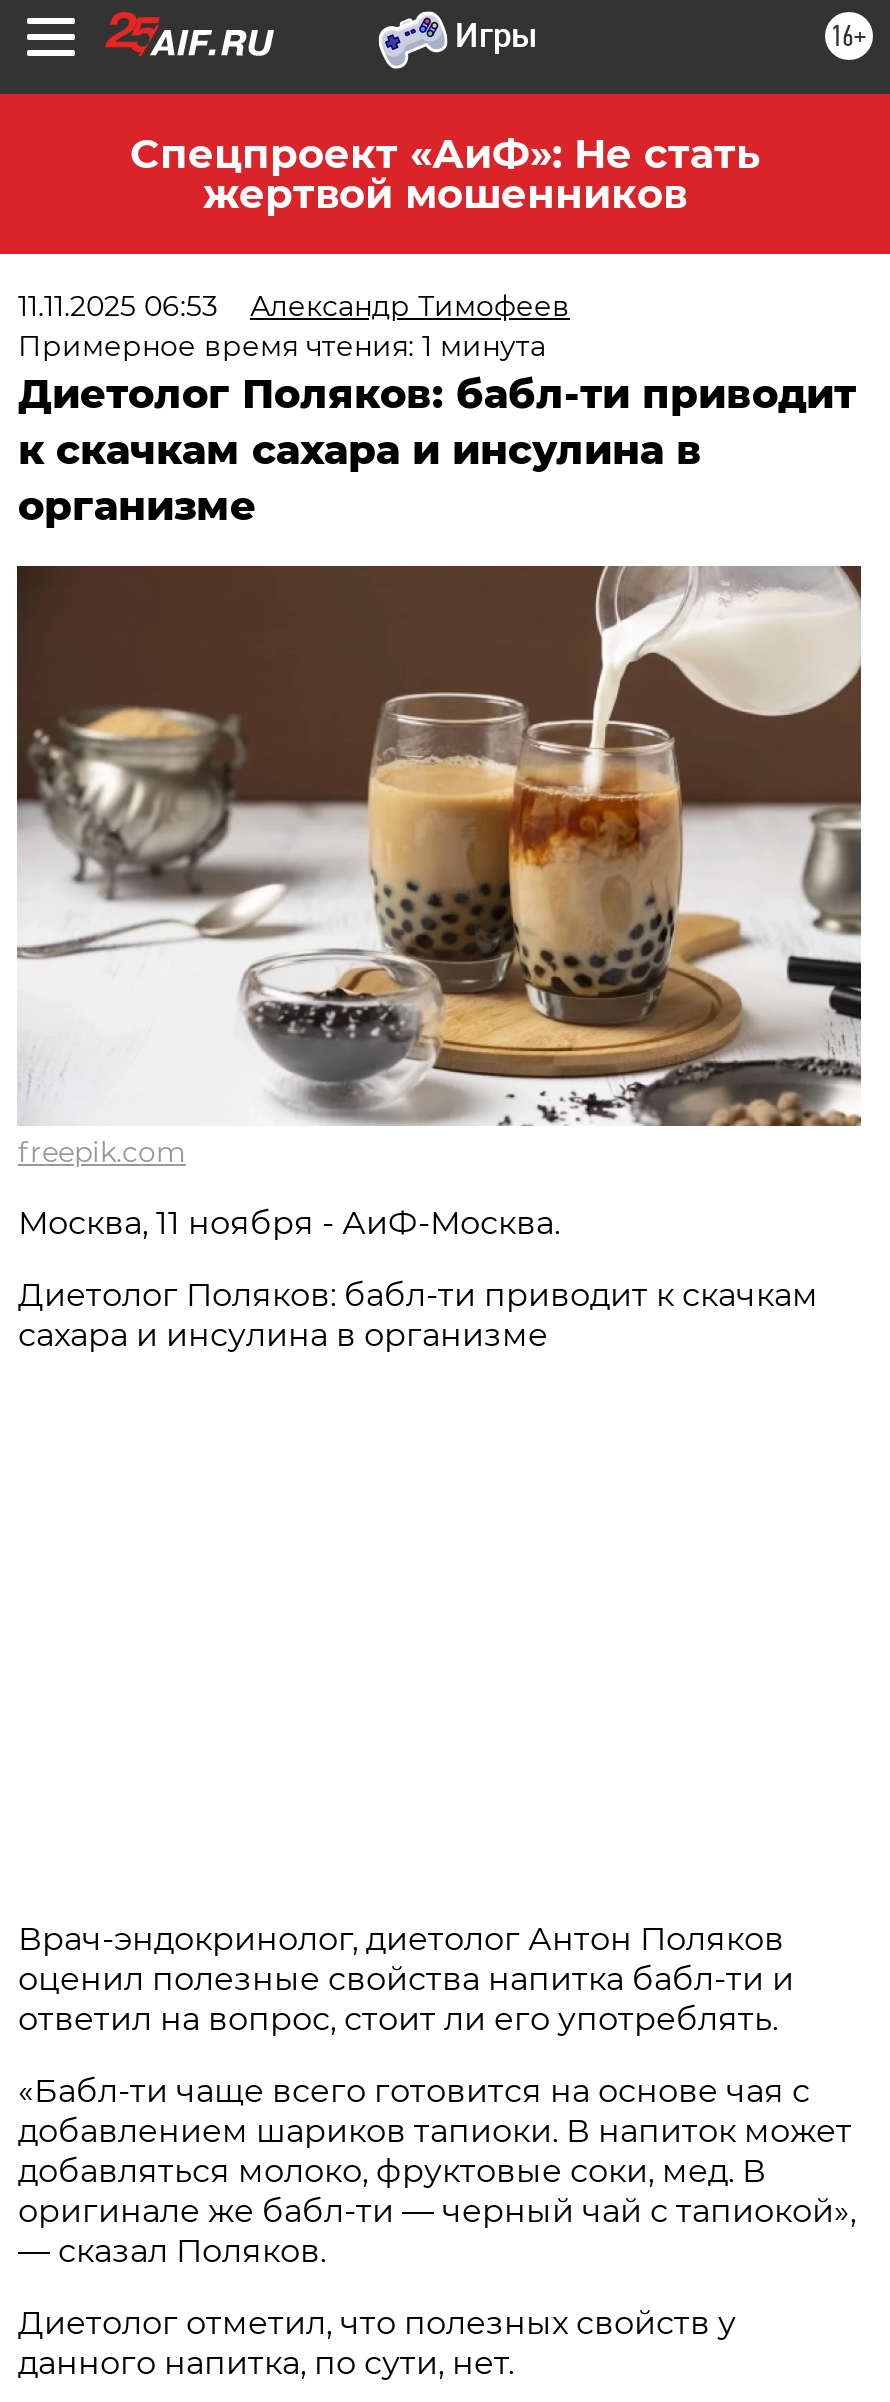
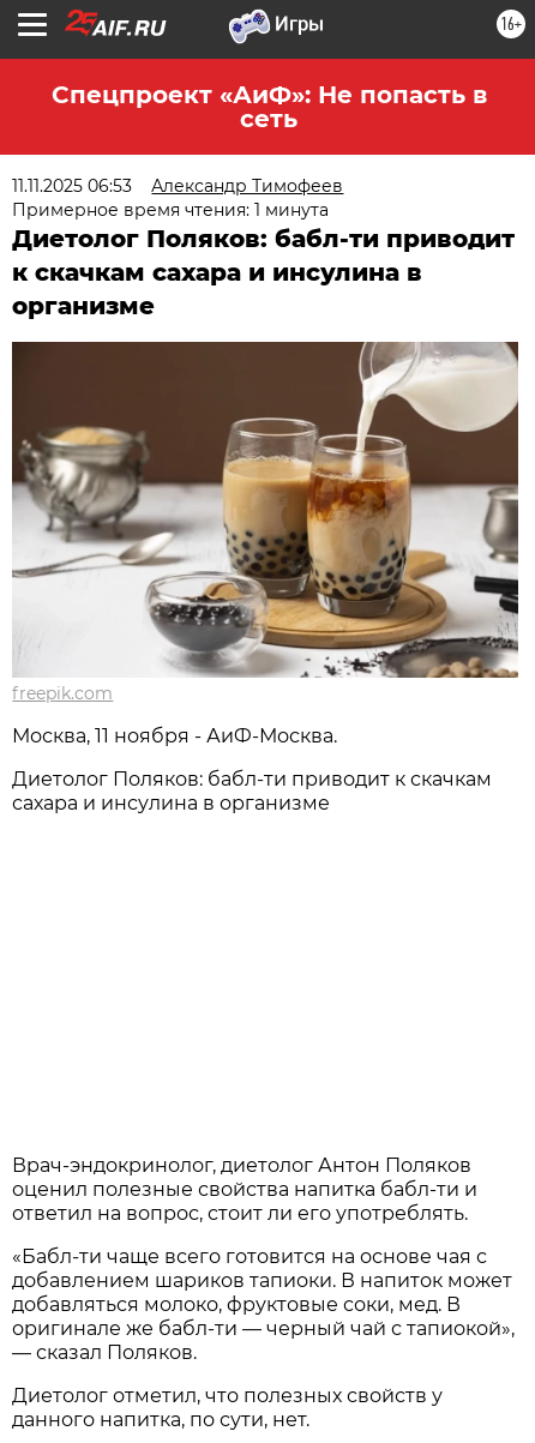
- Спецпроект «АиФ»: Не стать
- жертвой мошенников
+ Спецпроект «АиФ»: Не попасть в
+ сеть
